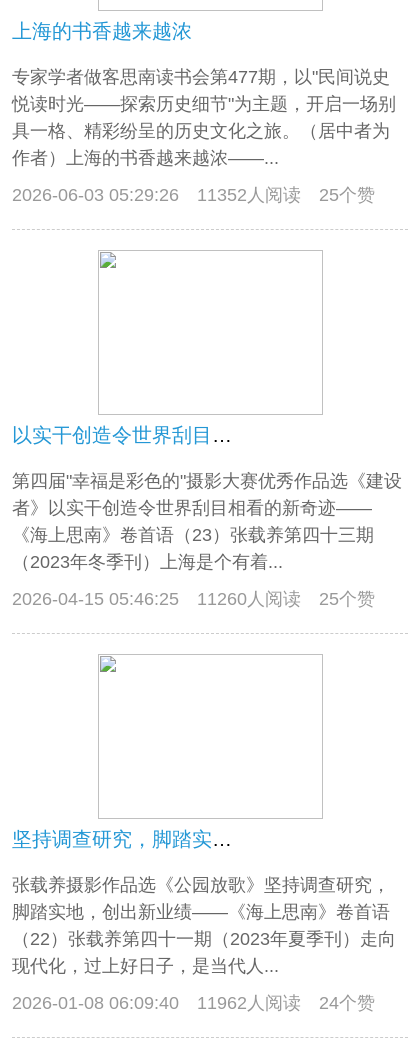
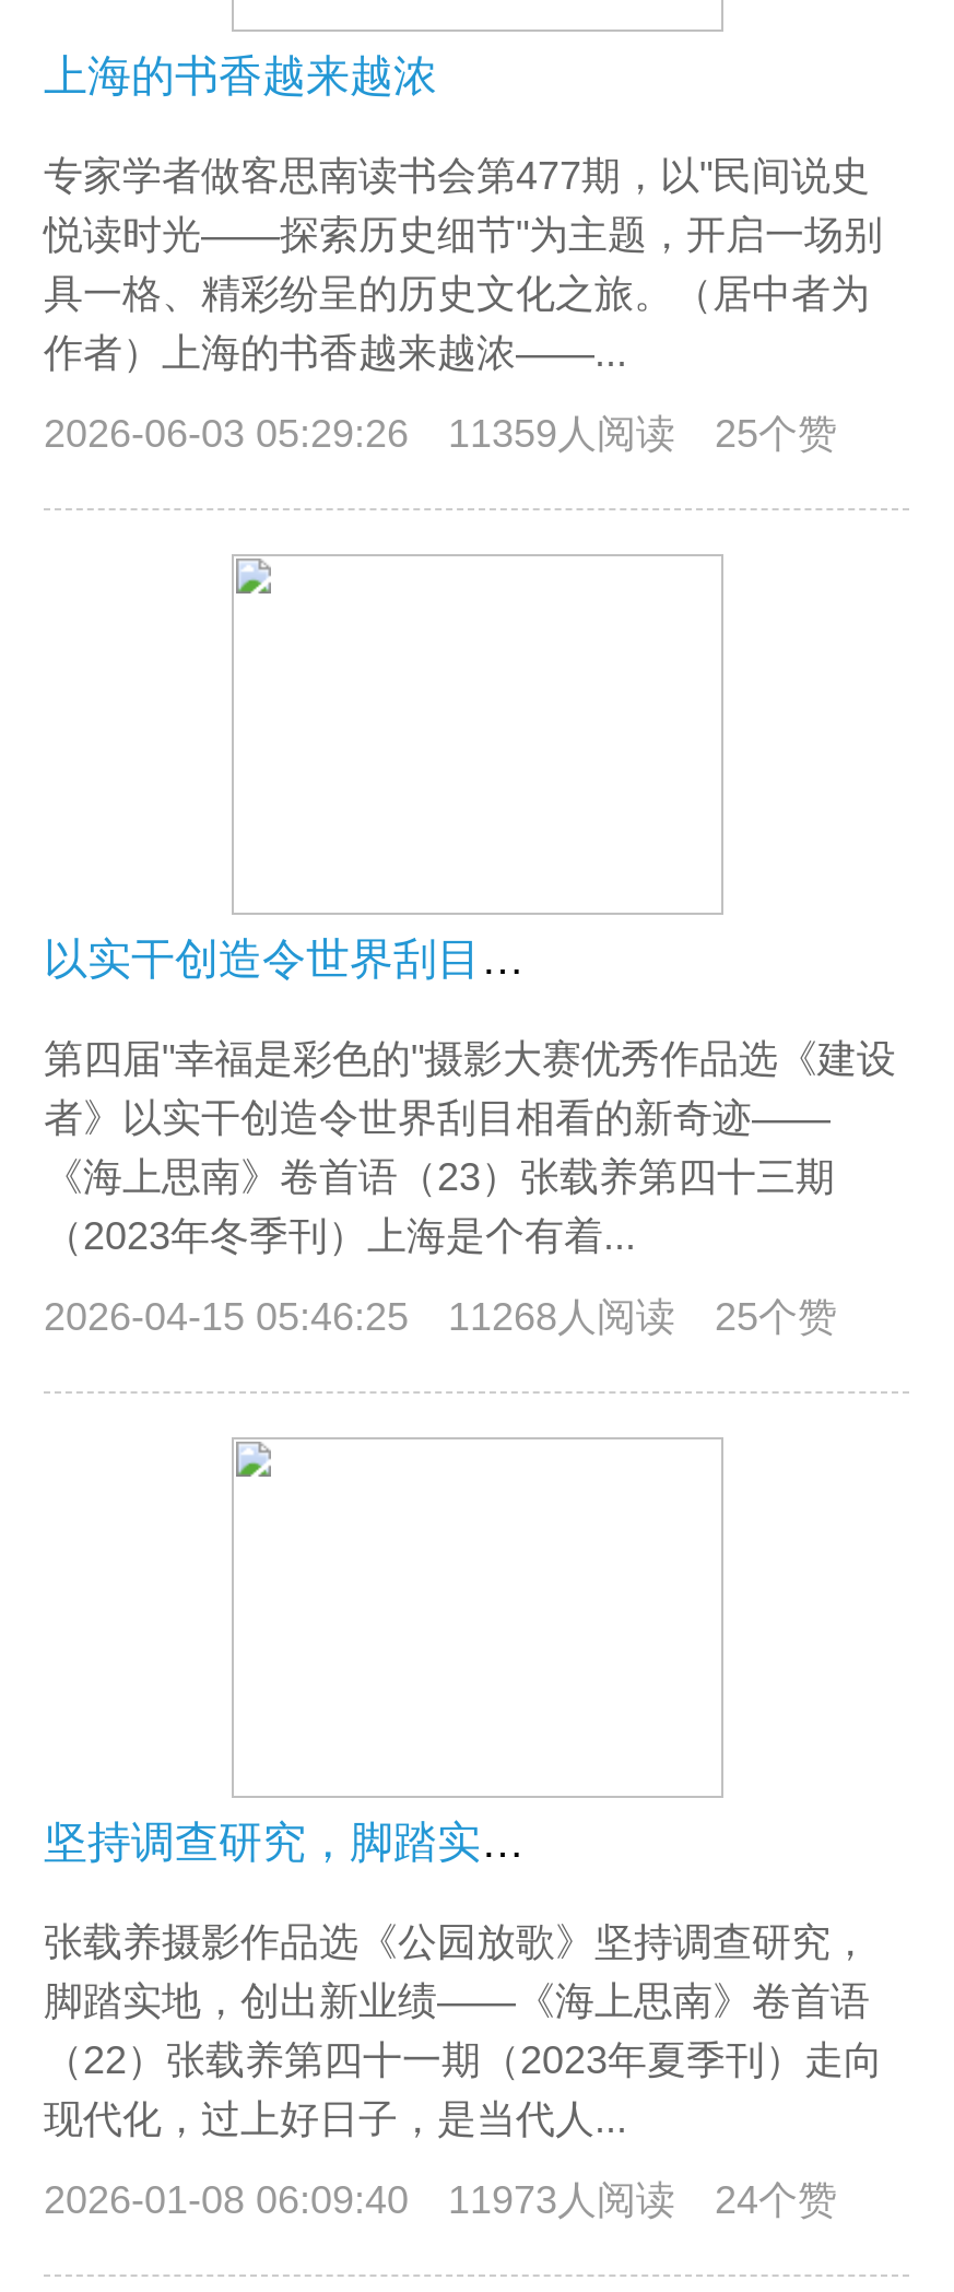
- 2026-06-03 05:29:26 11352人阅读 25个赞
+ 2026-06-03 05:29:26 11359人阅读 25个赞

- 2026-04-15 05:46:25 11260人阅读 25个赞
+ 2026-04-15 05:46:25 11268人阅读 25个赞

- 2026-01-08 06:09:40 11962人阅读 24个赞
+ 2026-01-08 06:09:40 11973人阅读 24个赞
